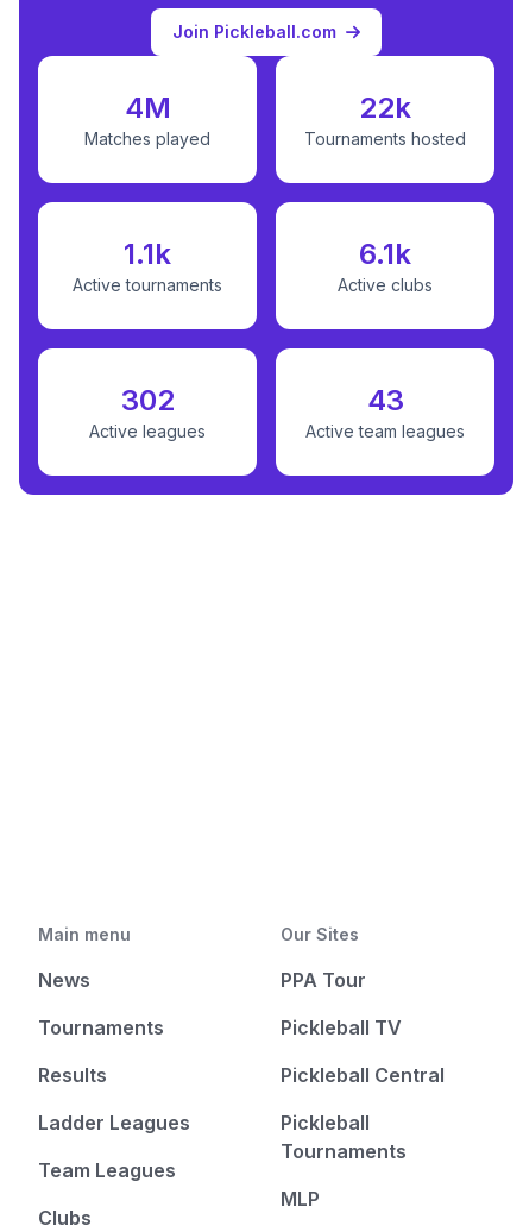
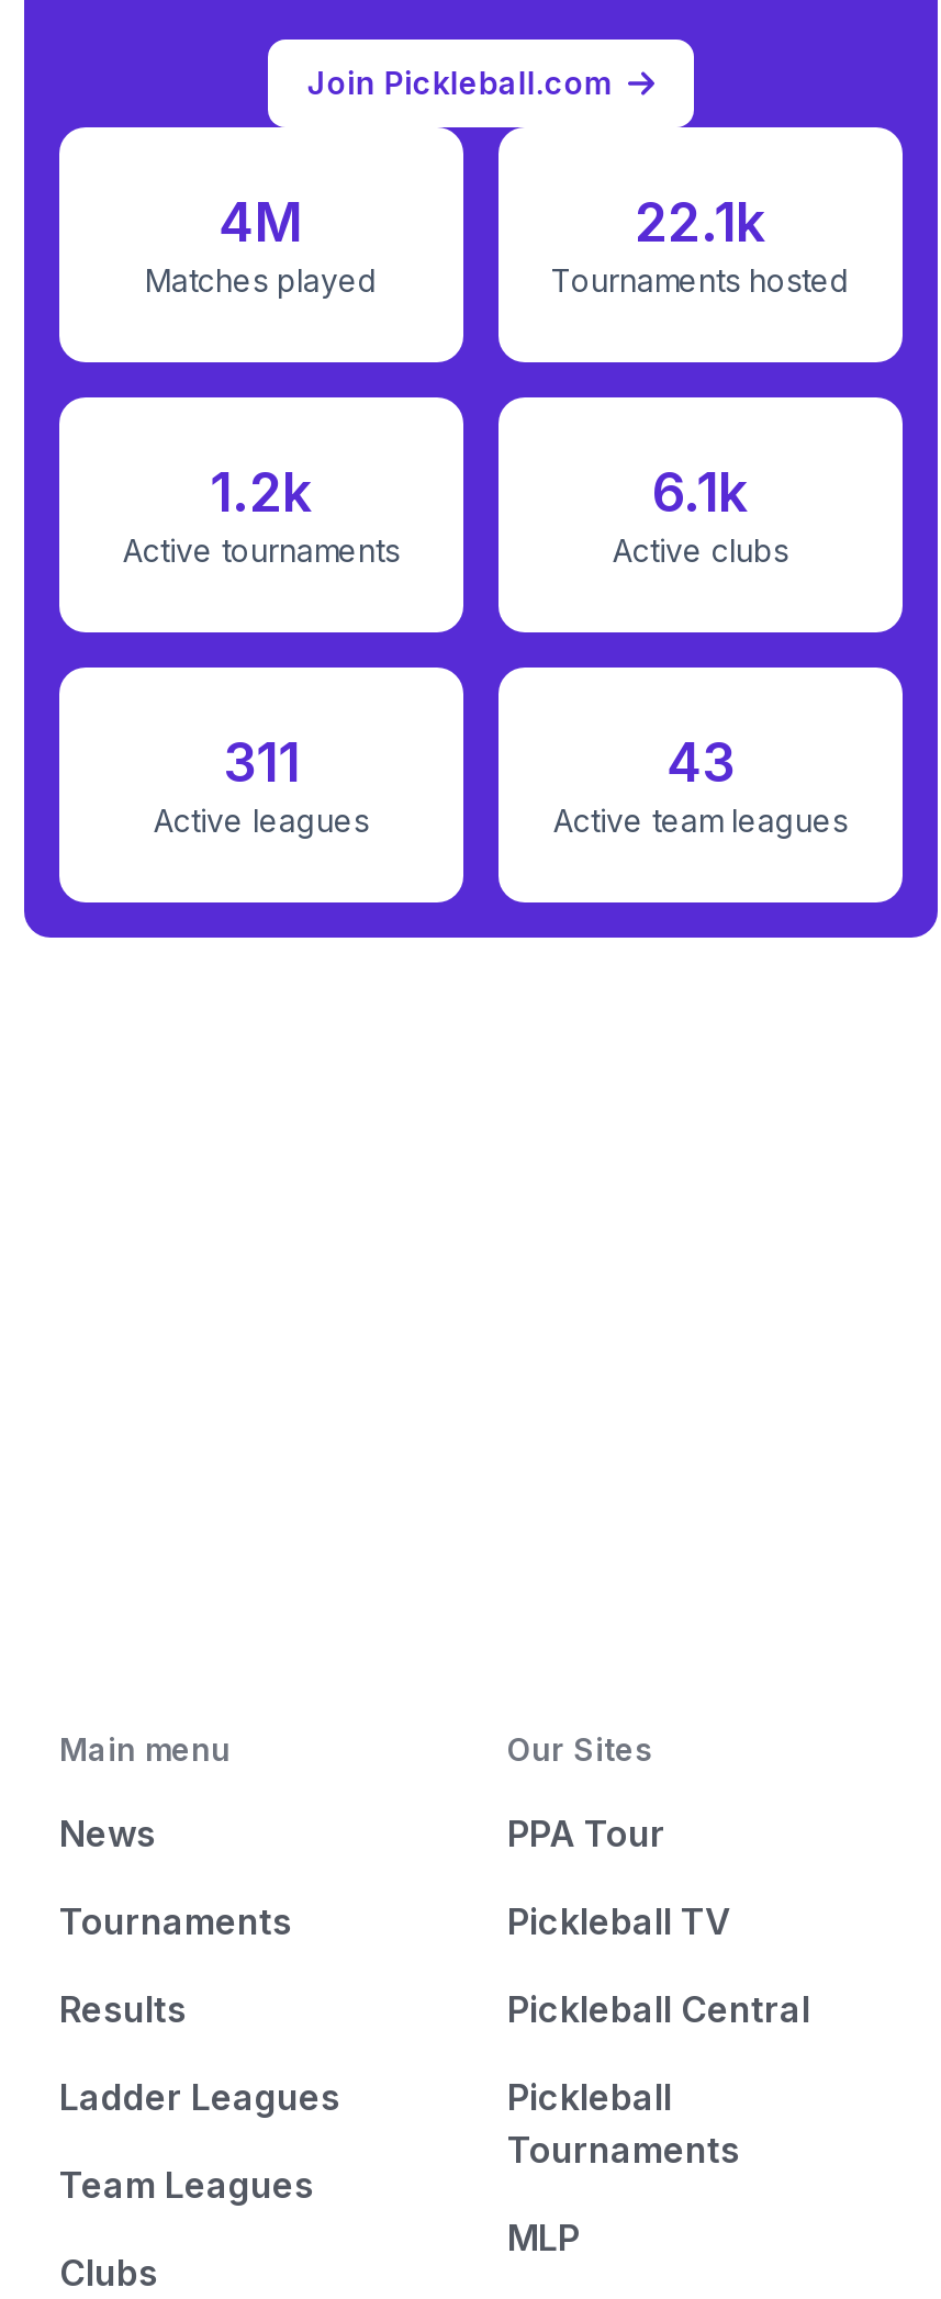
- 22k
+ 22.1k

- 1.1k
+ 1.2k

- 302
+ 311
